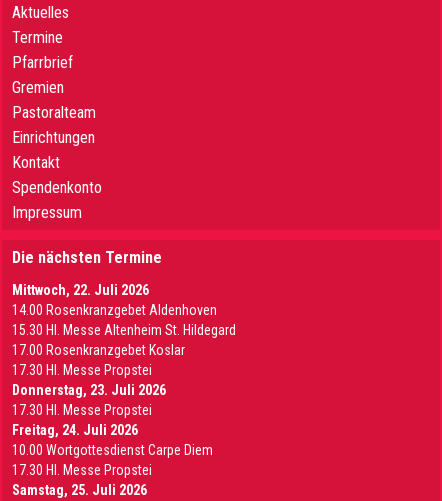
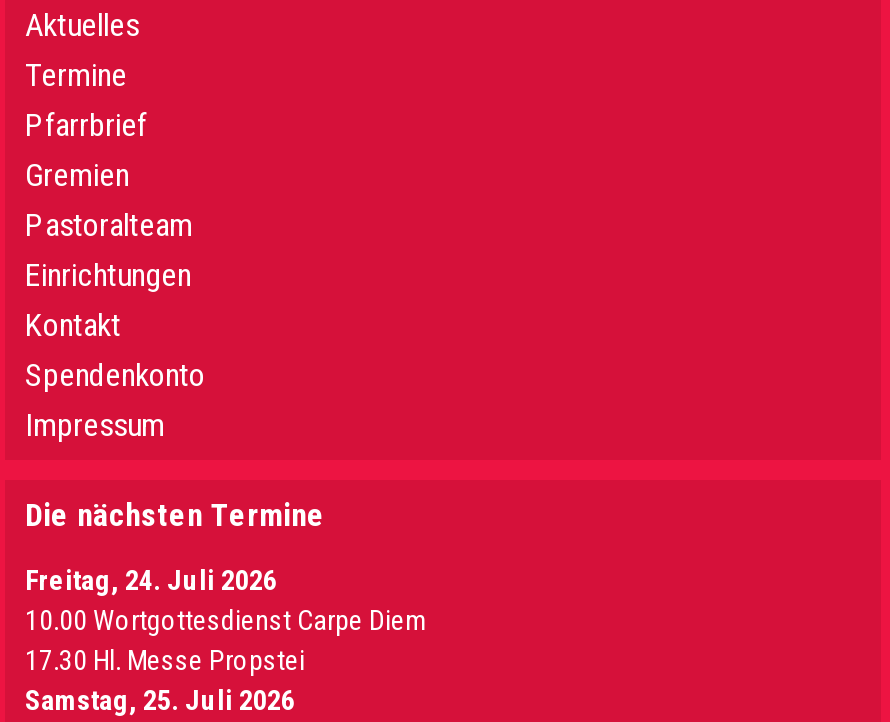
- Mittwoch, 22. Juli 2026
- 14.00 Rosenkranzgebet Aldenhoven
- 15.30 Hl. Messe Altenheim St. Hildegard
- 17.00 Rosenkranzgebet Koslar
- 17.30 Hl. Messe Propstei
- Donnerstag, 23. Juli 2026
- 17.30 Hl. Messe Propstei
